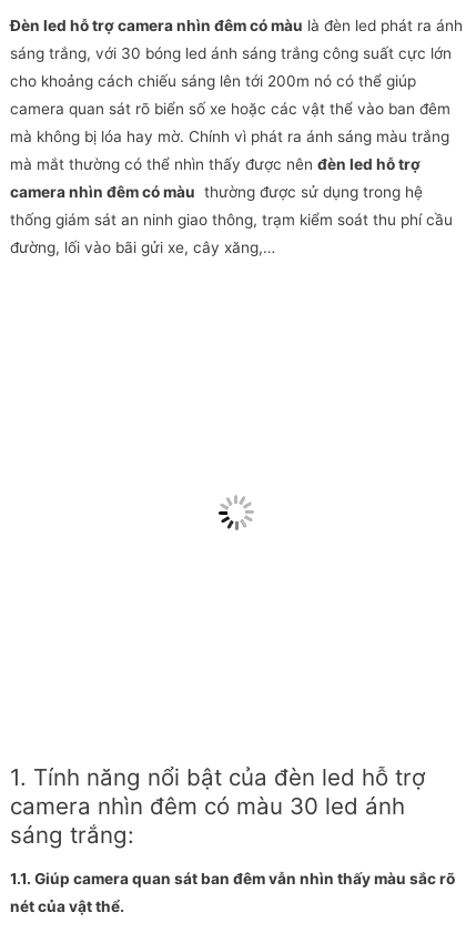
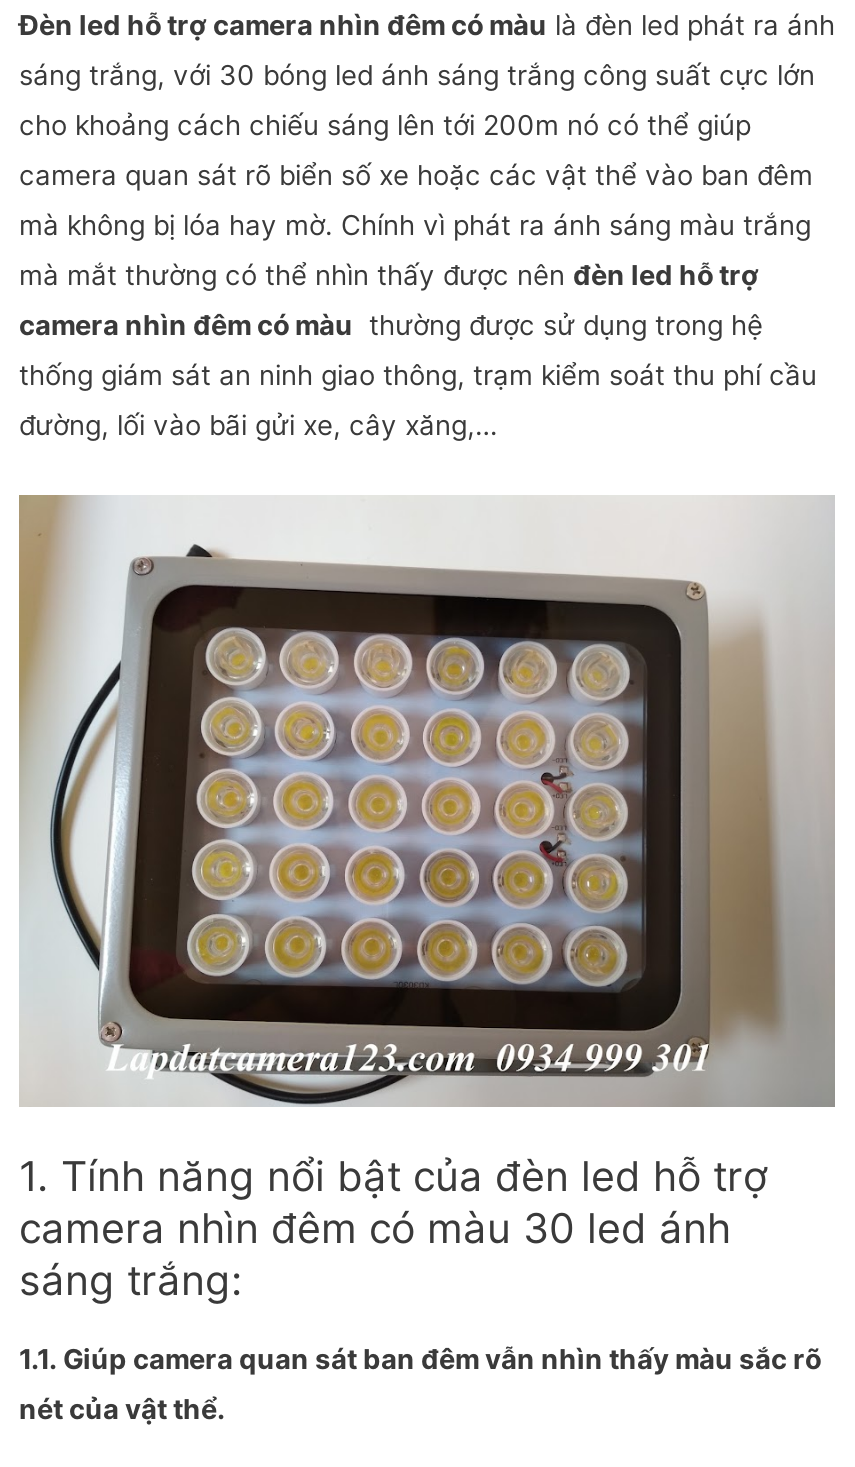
+ [image]
